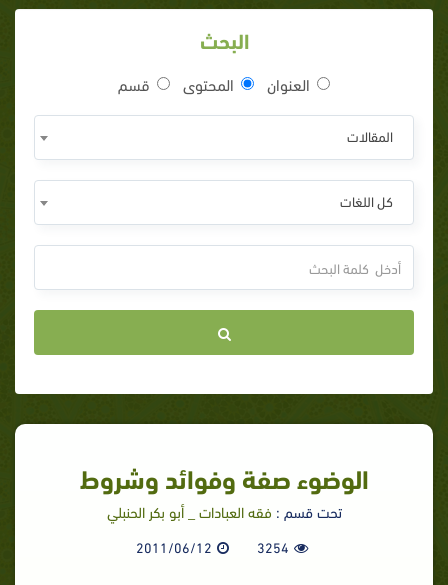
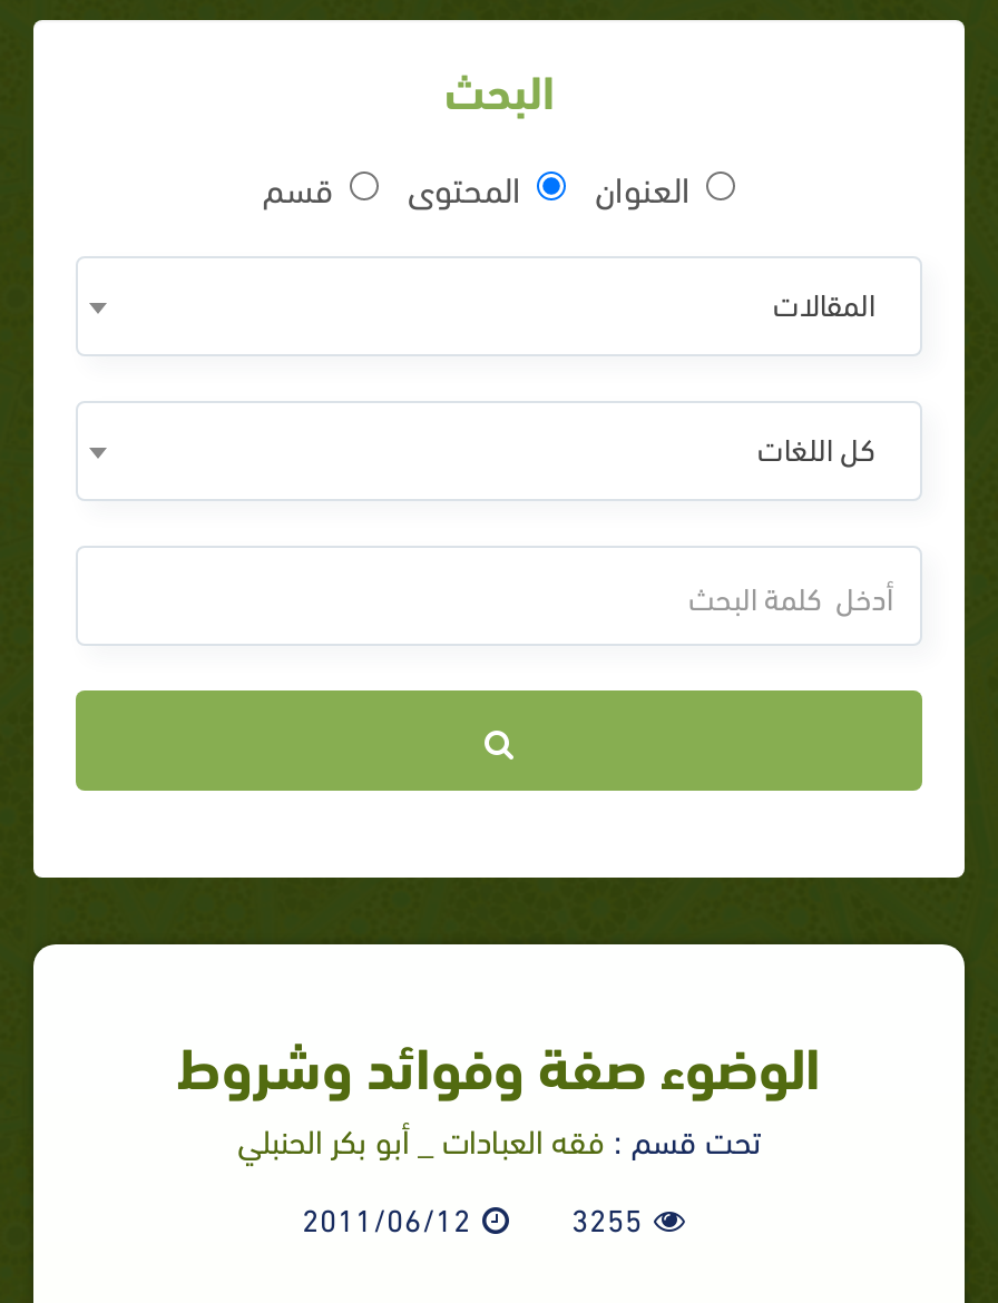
- 3254
+ 3255
